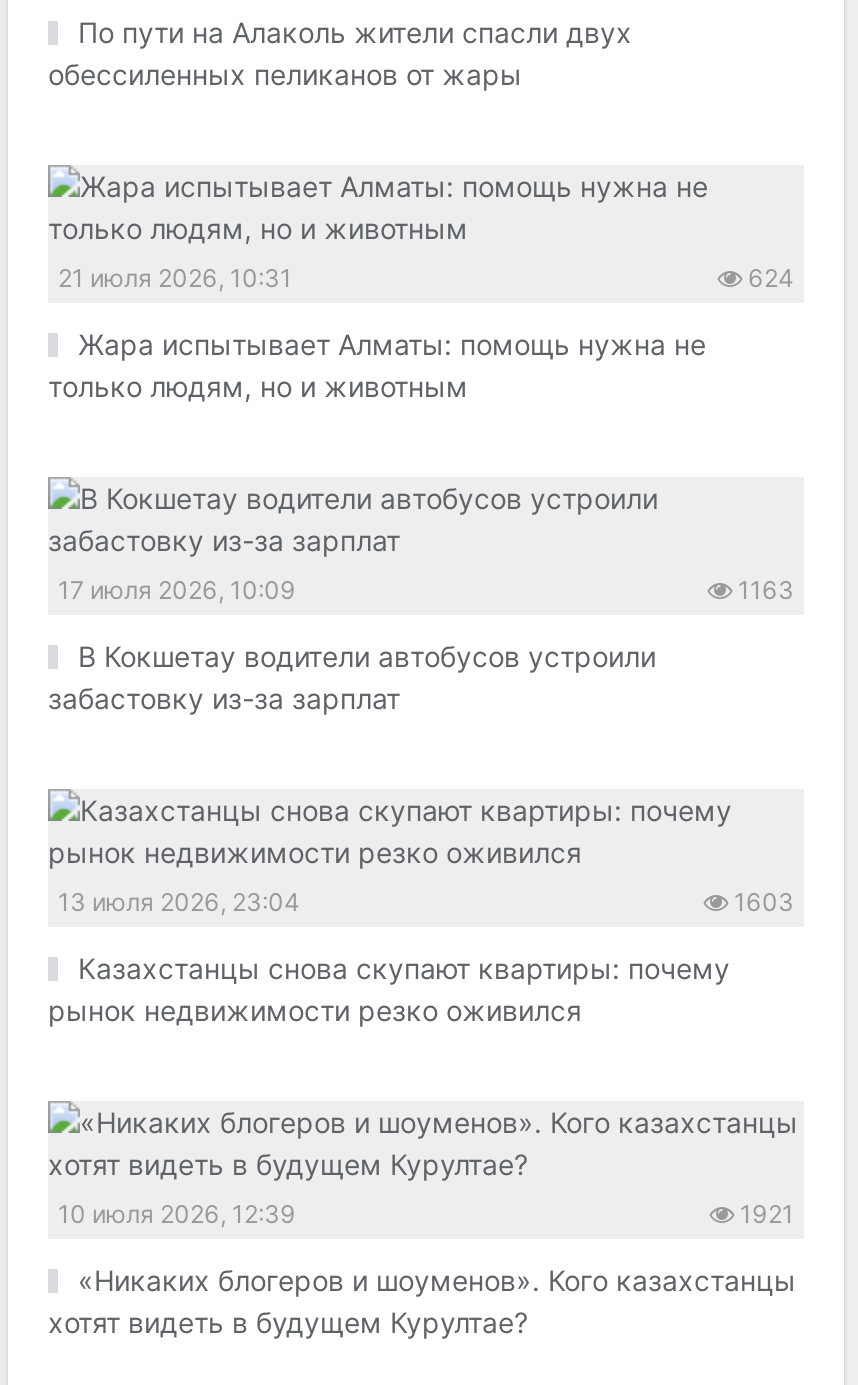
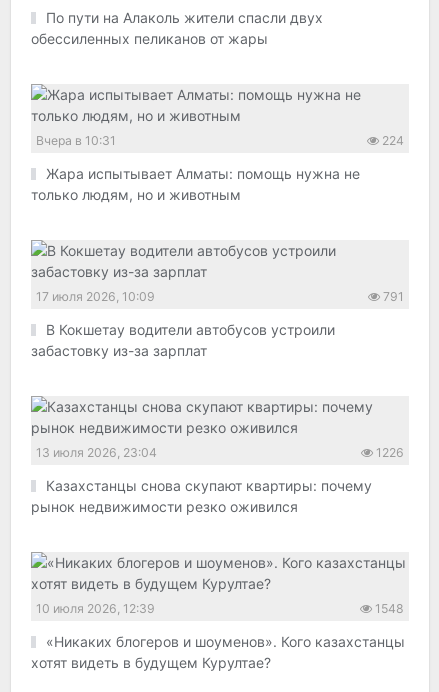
- 21 июля 2026, 10:31
- 624
+ Вчера в 10:31
+ 224

- 1163
+ 791

- 1603
+ 1226

- 1921
+ 1548
